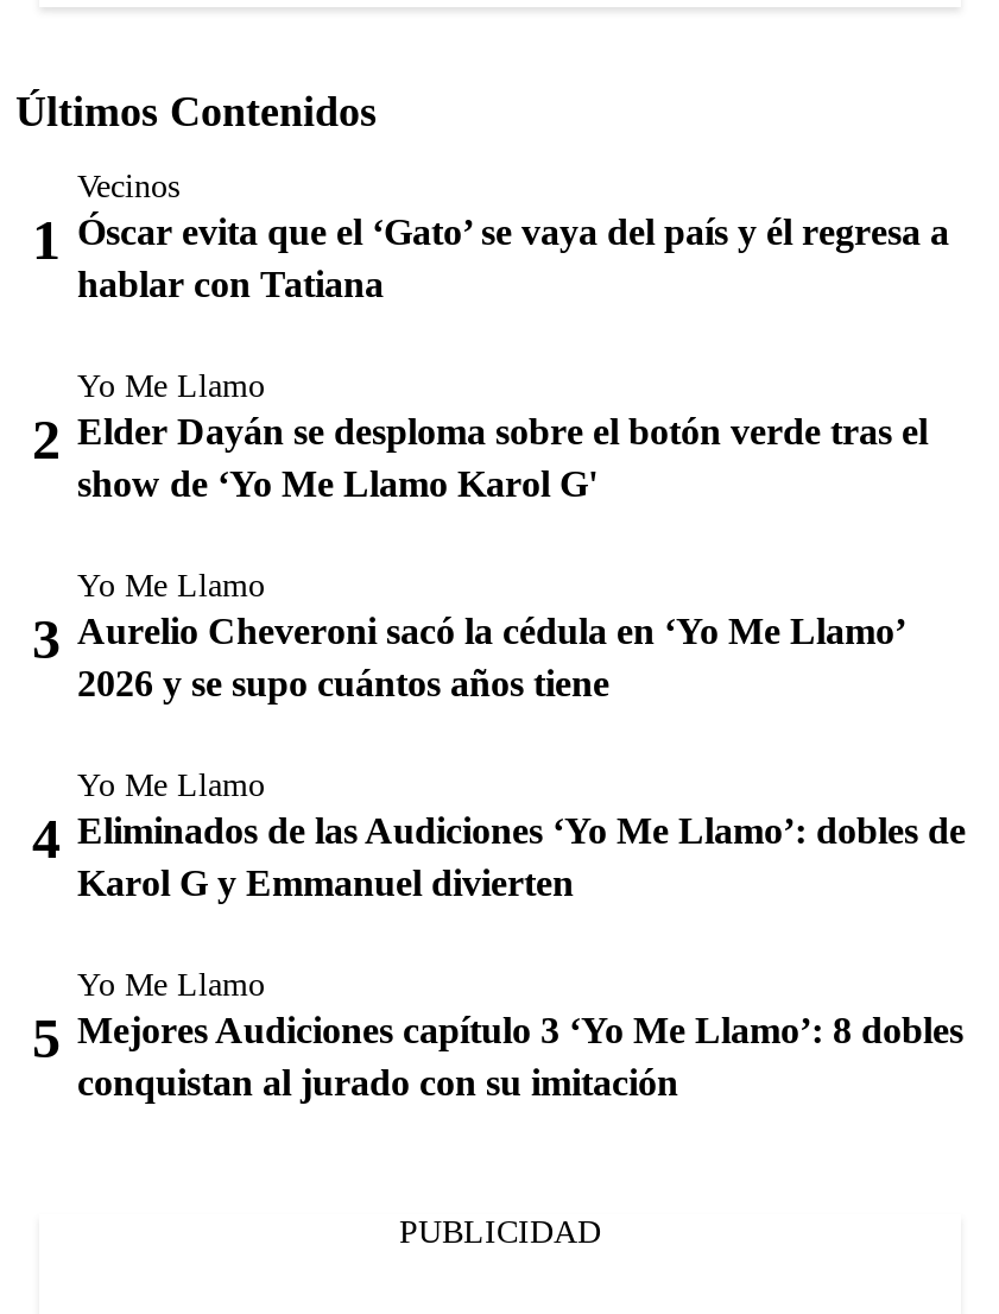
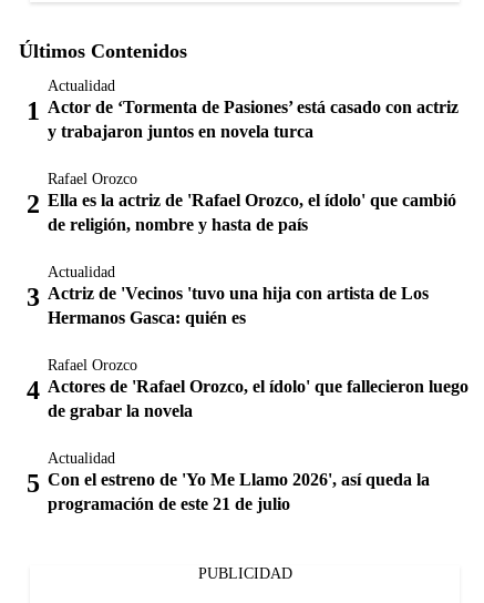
- Vecinos
- Óscar evita que el ‘Gato’ se vaya del país y él regresa a
- hablar con Tatiana
+ Actualidad
+ Actor de ‘Tormenta de Pasiones’ está casado con actriz
+ y trabajaron juntos en novela turca

- Yo Me Llamo
- Elder Dayán se desploma sobre el botón verde tras el
- show de ‘Yo Me Llamo Karol G'
+ Rafael Orozco
+ Ella es la actriz de 'Rafael Orozco, el ídolo' que cambió
+ de religión, nombre y hasta de país

- Yo Me Llamo
- Aurelio Cheveroni sacó la cédula en ‘Yo Me Llamo’
- 2026 y se supo cuántos años tiene
+ Actualidad
+ Actriz de 'Vecinos 'tuvo una hija con artista de Los
+ Hermanos Gasca: quién es

- Yo Me Llamo
- Eliminados de las Audiciones ‘Yo Me Llamo’: dobles de
- Karol G y Emmanuel divierten
+ Rafael Orozco
+ Actores de 'Rafael Orozco, el ídolo' que fallecieron luego
+ de grabar la novela

- Yo Me Llamo
- Mejores Audiciones capítulo 3 ‘Yo Me Llamo’: 8 dobles
- conquistan al jurado con su imitación
+ Actualidad
+ Con el estreno de 'Yo Me Llamo 2026', así queda la
+ programación de este 21 de julio
